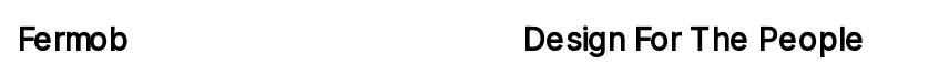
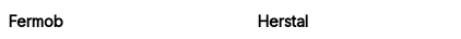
- Design For The People
+ Herstal
